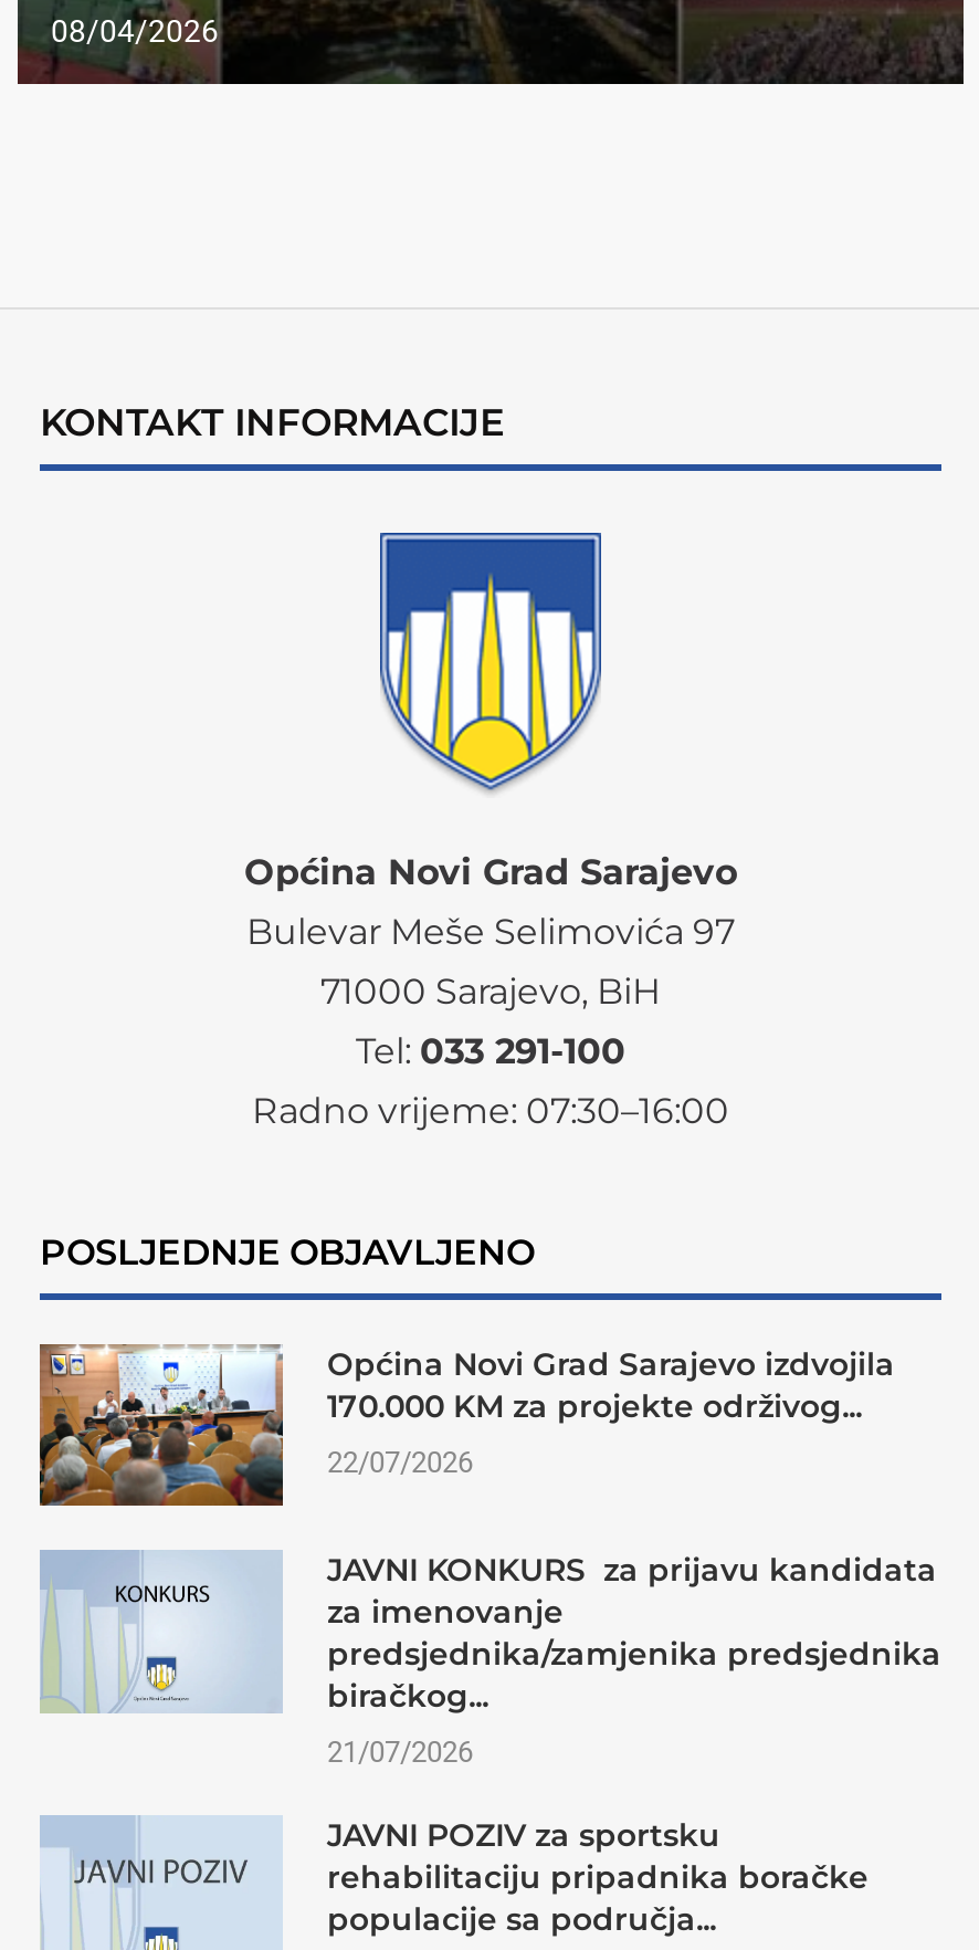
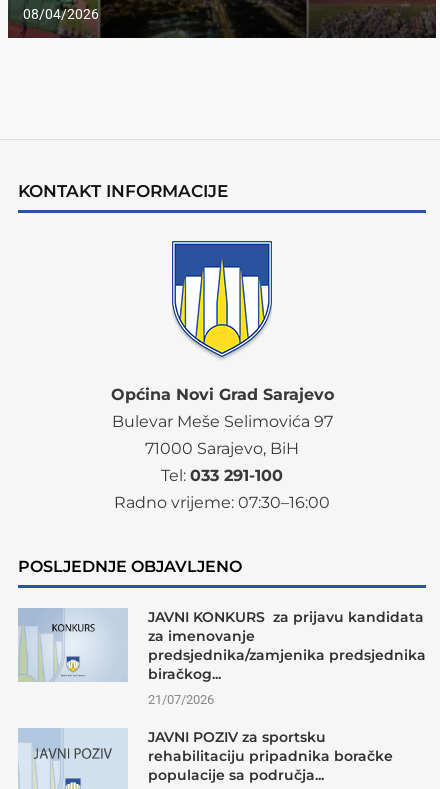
- [image]
- Općina Novi Grad Sarajevo izdvojila
- 170.000 KM za projekte održivog...
- 22/07/2026
